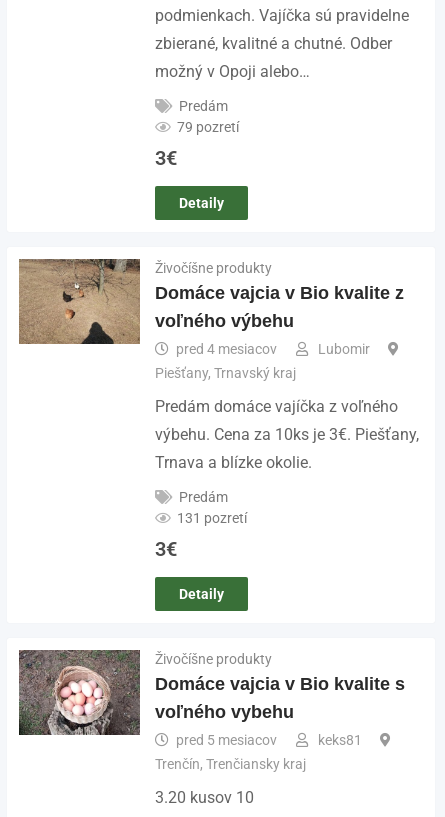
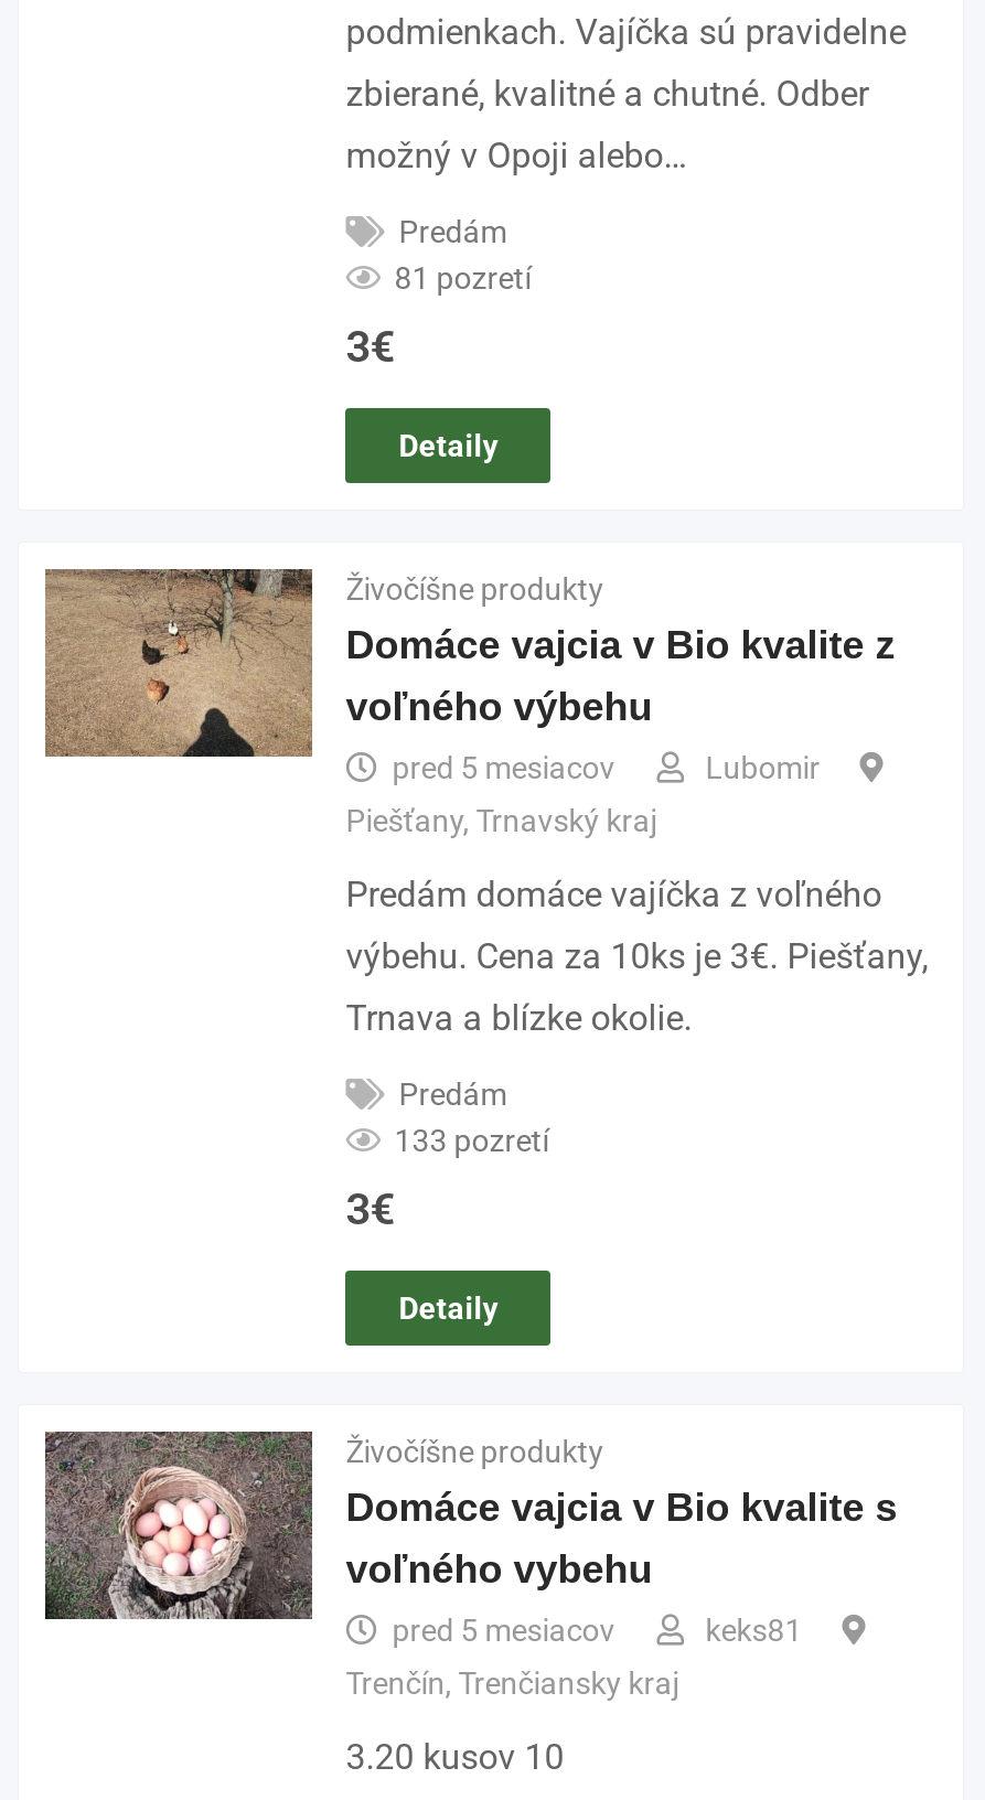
- 79 pozretí
+ 81 pozretí

- pred 4 mesiacov
+ pred 5 mesiacov

- 131 pozretí
+ 133 pozretí
